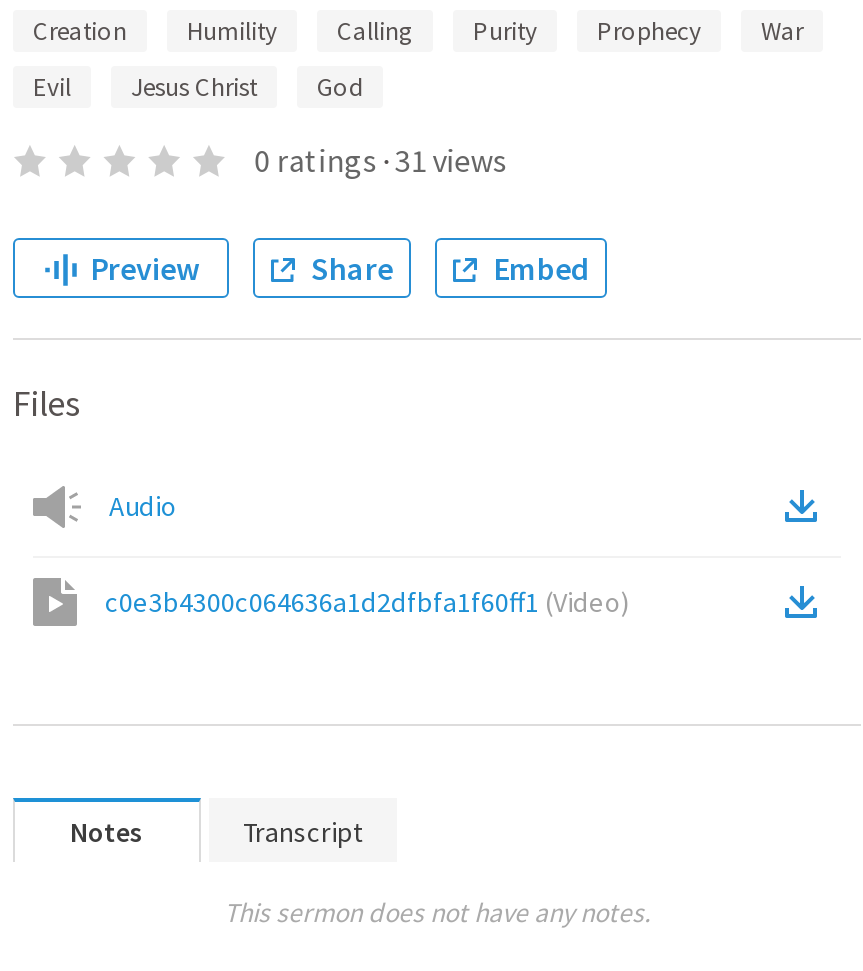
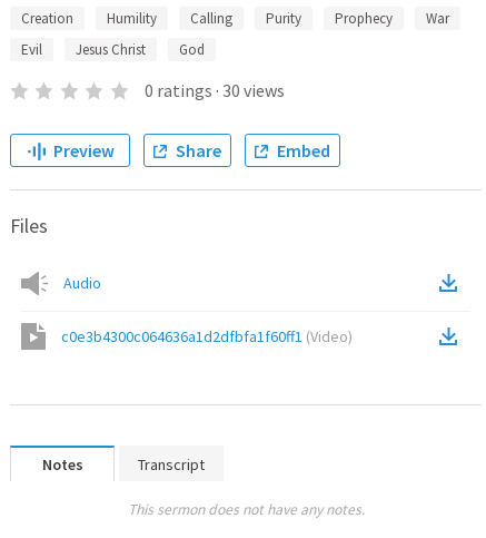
- 0 ratings · 31 views
+ 0 ratings · 30 views
